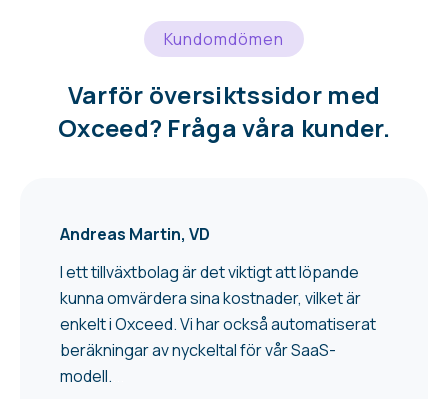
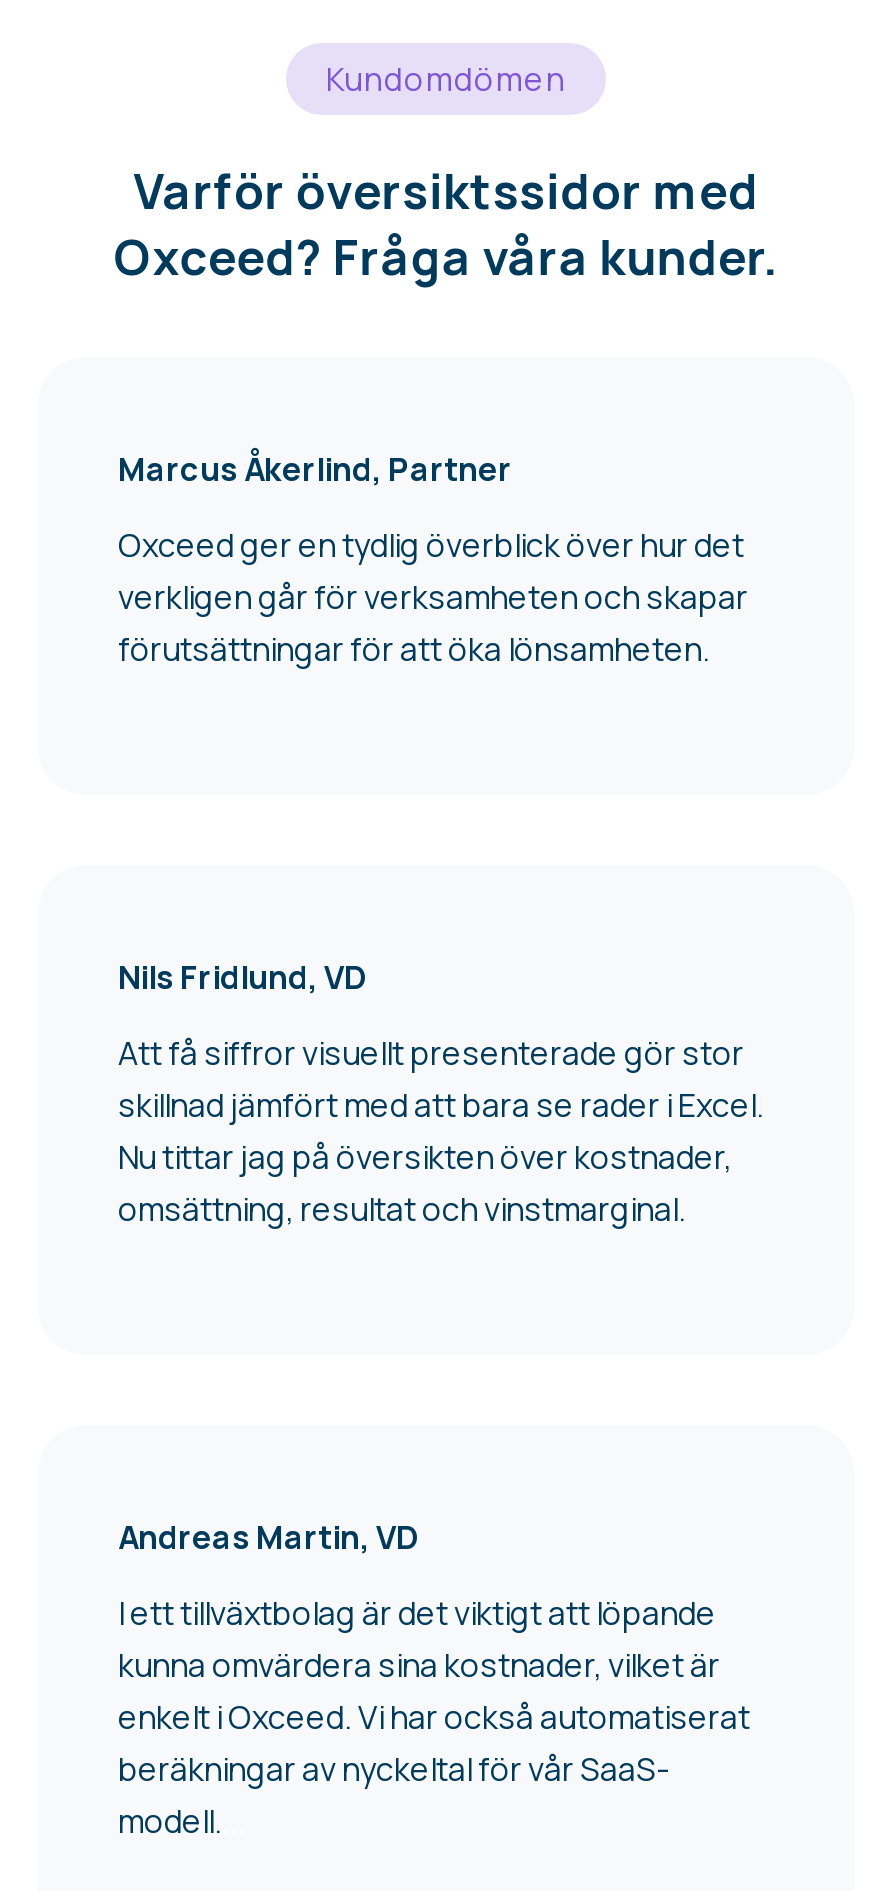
+ Marcus Åkerlind, Partner
+ Oxceed ger en tydlig överblick över hur det
+ verkligen går för verksamheten och skapar
+ förutsättningar för att öka lönsamheten.

+ Nils Fridlund, VD
+ Att få siffror visuellt presenterade gör stor
+ skillnad jämfört med att bara se rader i Excel.
+ Nu tittar jag på översikten över kostnader,
+ omsättning, resultat och vinstmarginal.
